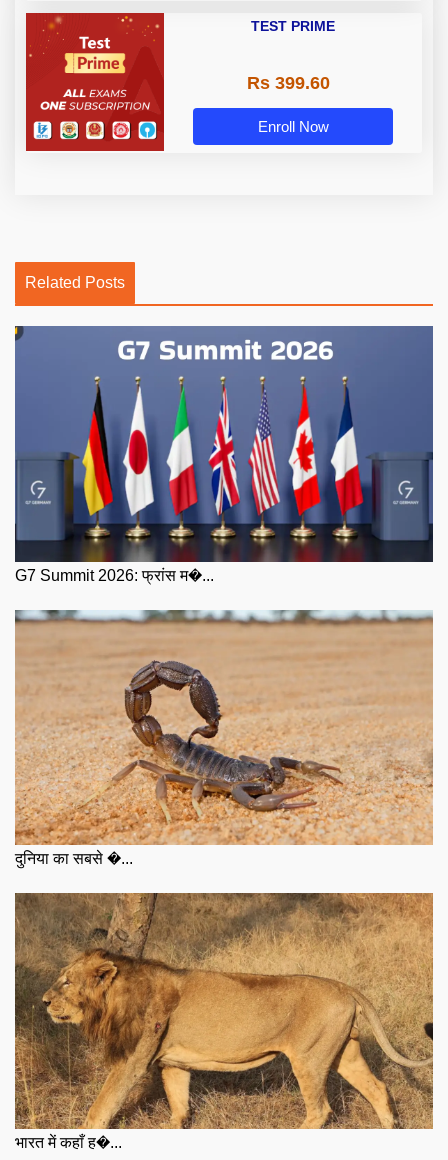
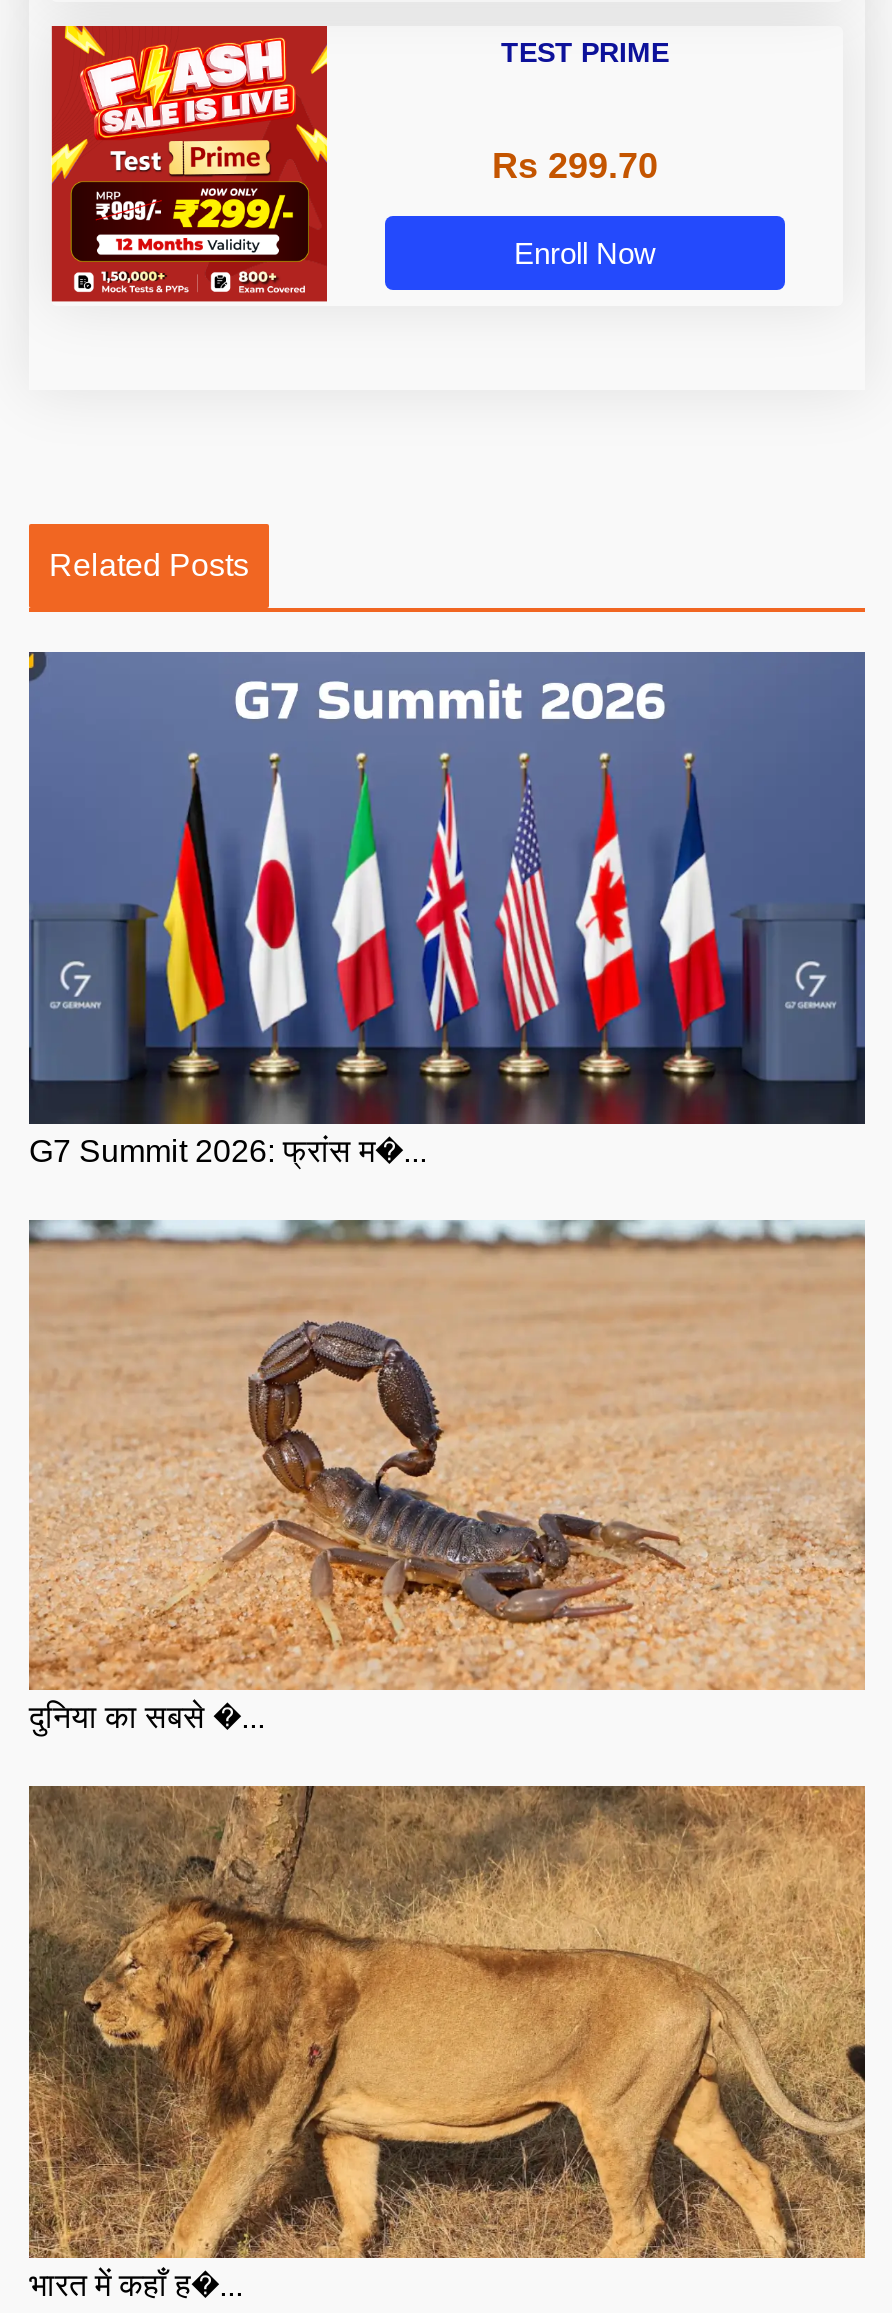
- [image]
+ [image]

- Rs 399.60
+ Rs 299.70
